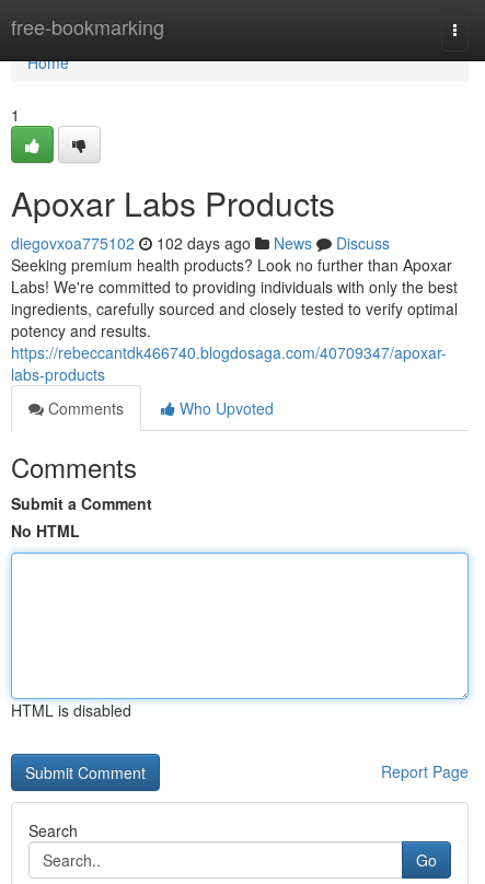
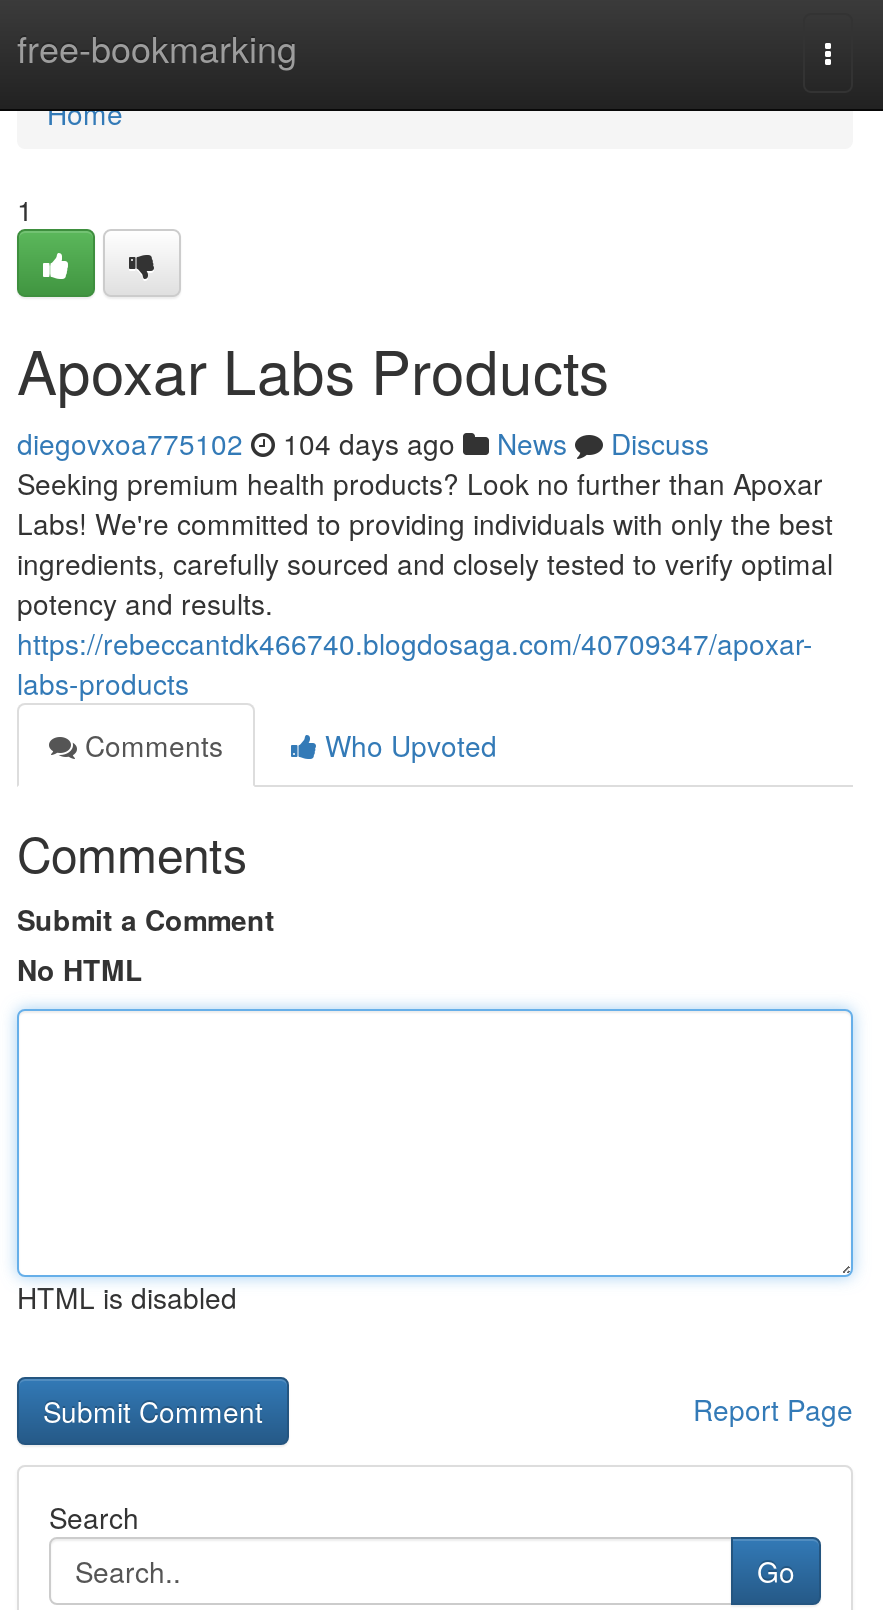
- diegovxoa775102 102 days ago News Discuss
+ diegovxoa775102 104 days ago News Discuss
